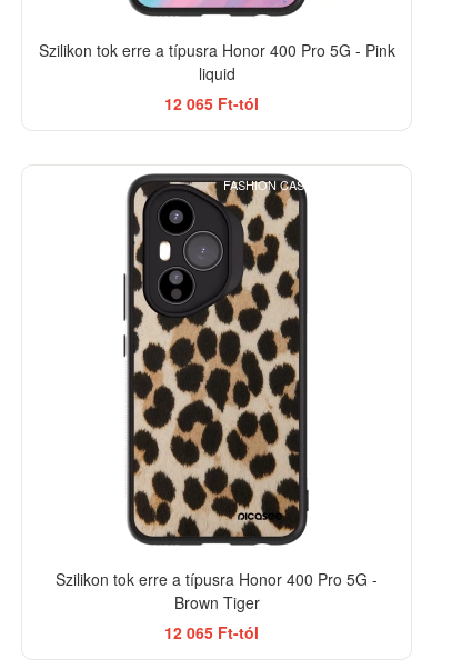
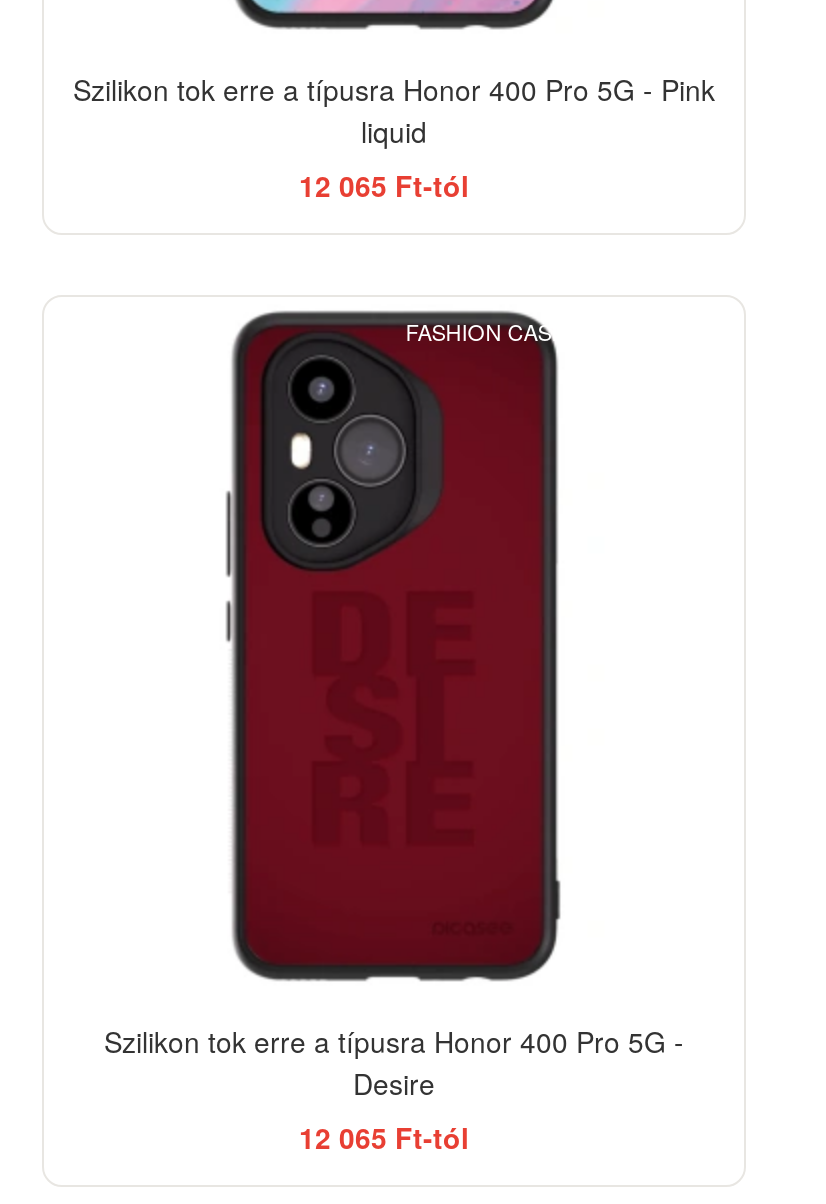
- [image]
+ [image]

- Brown Tiger
+ Desire
